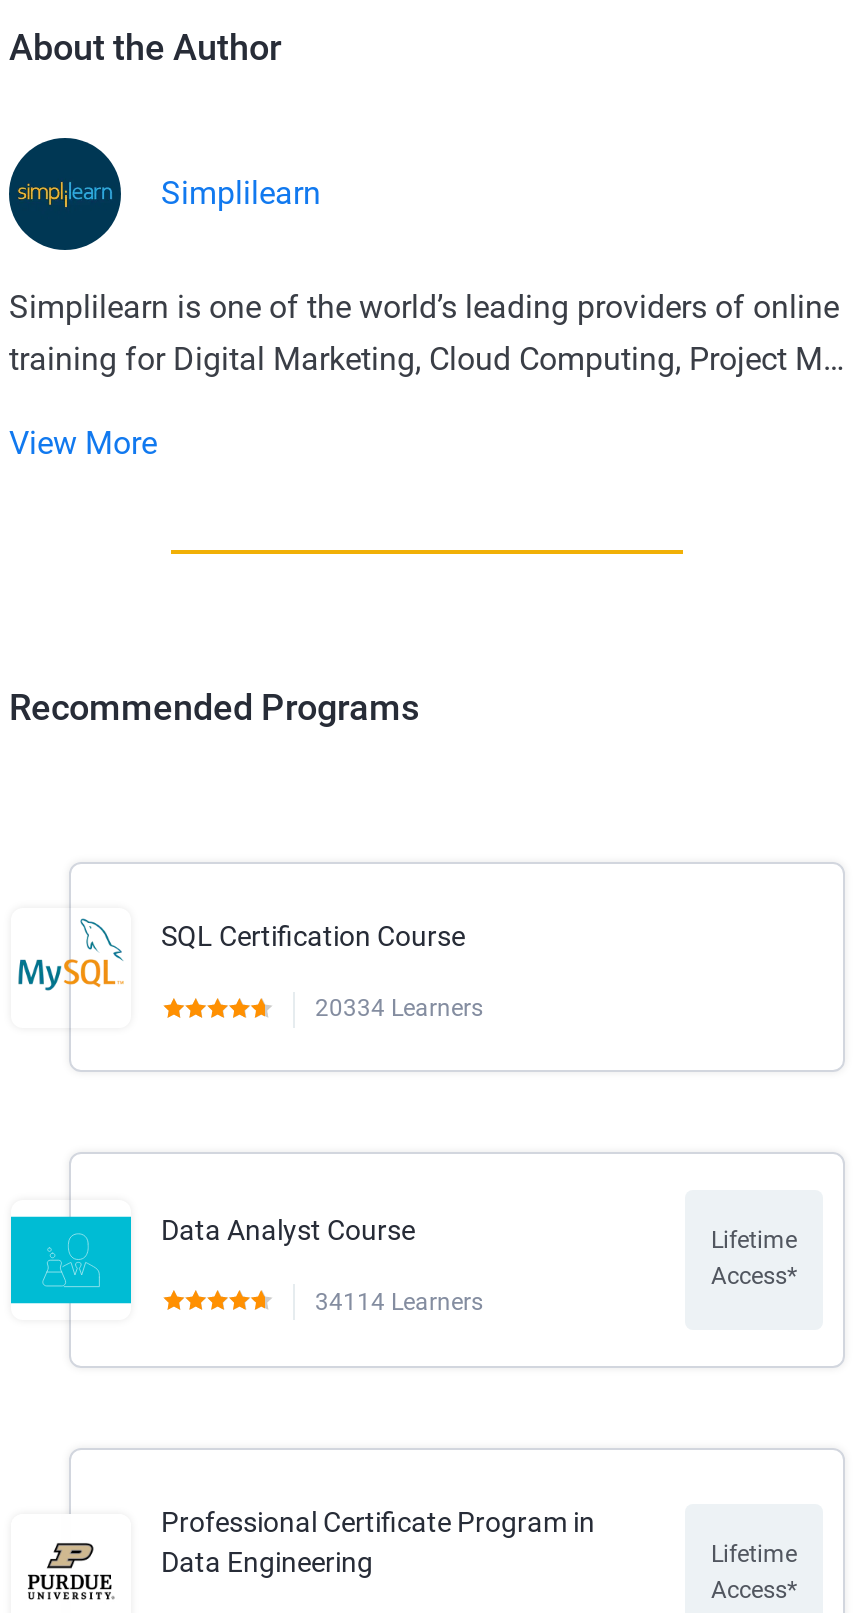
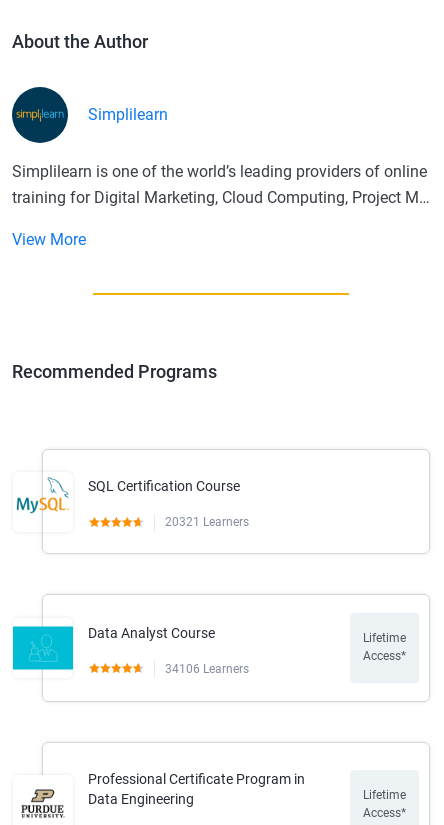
- 20334 Learners
+ 20321 Learners

- 34114 Learners
+ 34106 Learners
